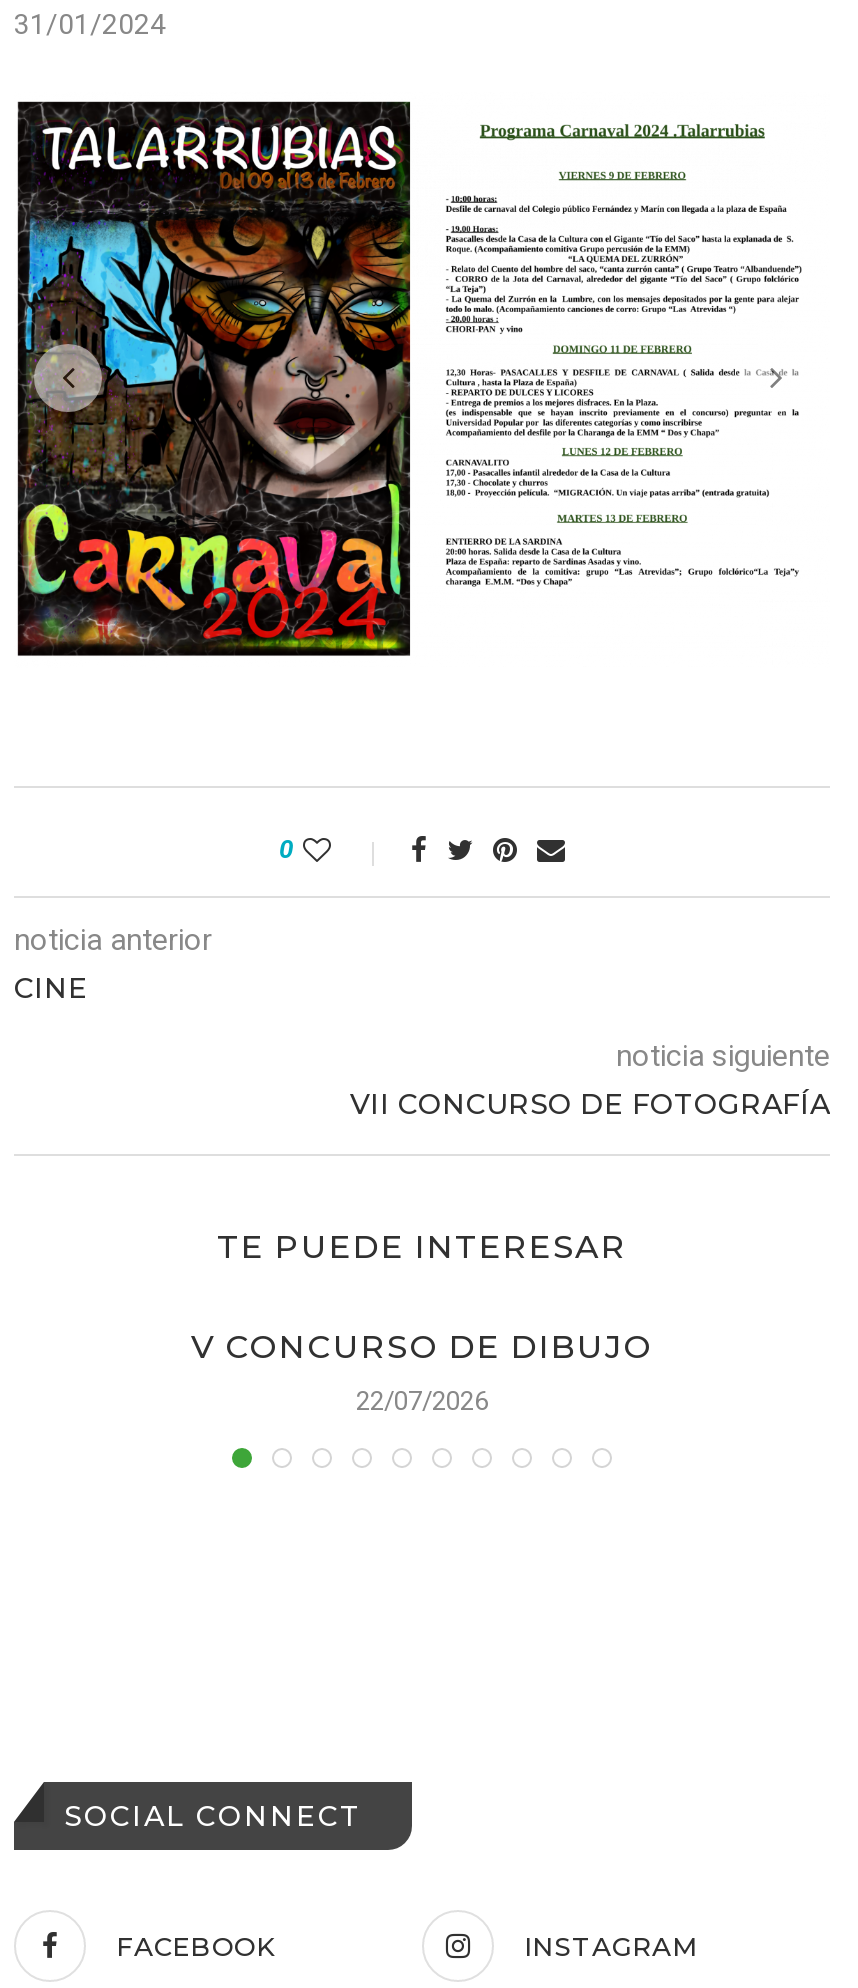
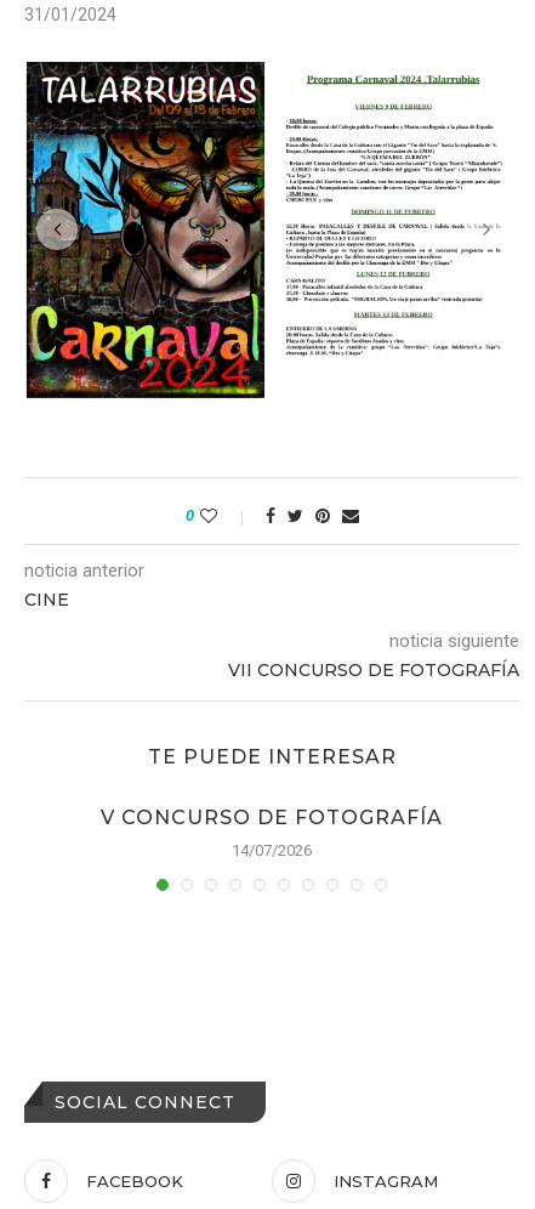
- V CONCURSO DE DIBUJO
+ V CONCURSO DE FOTOGRAFÍA

- 22/07/2026
+ 14/07/2026
